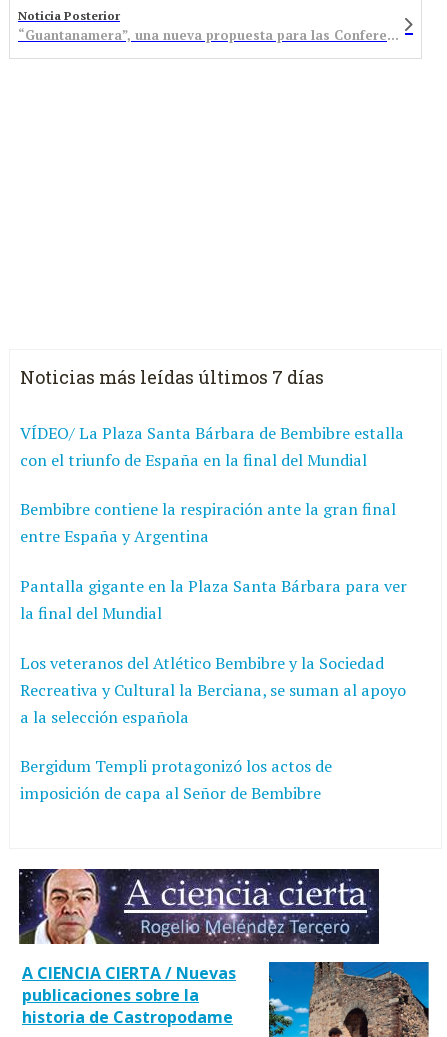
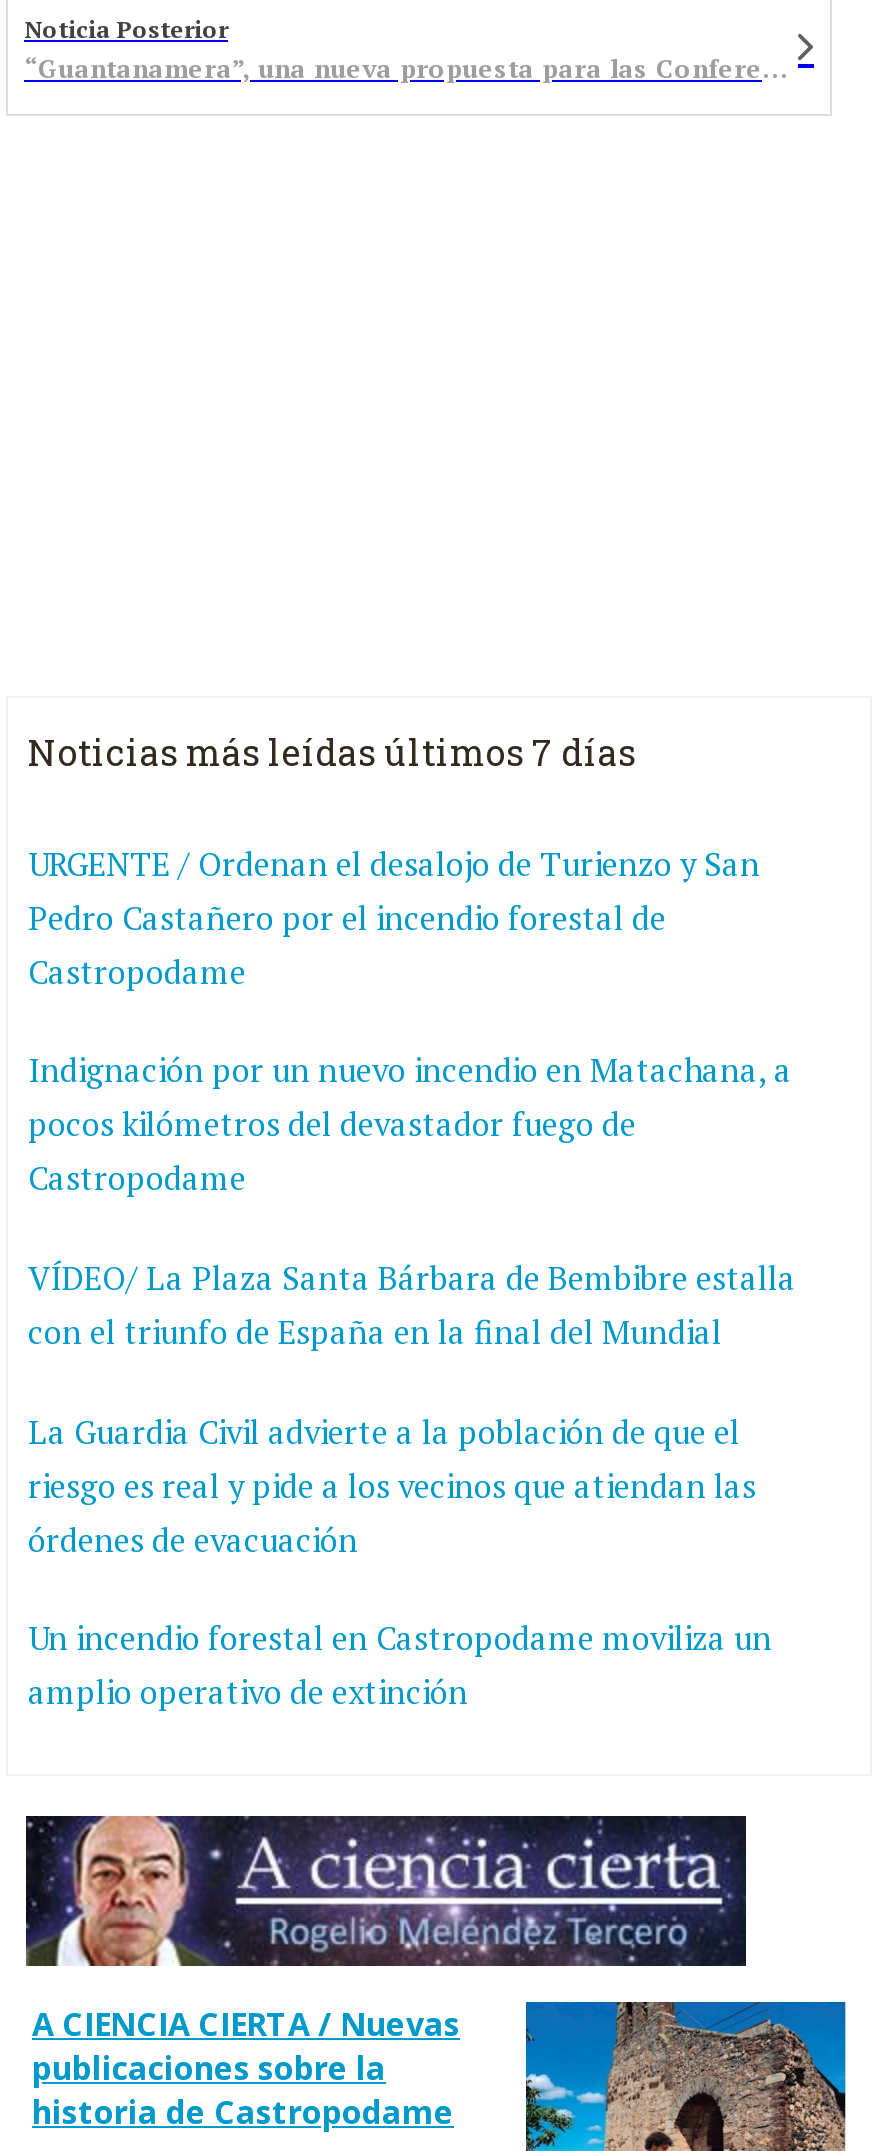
+ URGENTE / Ordenan el desalojo de Turienzo y San
+ Pedro Castañero por el incendio forestal de
+ Castropodame
+ Indignación por un nuevo incendio en Matachana, a
+ pocos kilómetros del devastador fuego de
+ Castropodame

moved down: VÍDEO/ La Plaza Santa Bárbara de Bembibre estalla | con el triunfo de España en la final del Mundial

- Bembibre contiene la respiración ante la gran final
- entre España y Argentina
- Pantalla gigante en la Plaza Santa Bárbara para ver
- la final del Mundial
- Los veteranos del Atlético Bembibre y la Sociedad
- Recreativa y Cultural la Berciana, se suman al apoyo
- a la selección española
- Bergidum Templi protagonizó los actos de
- imposición de capa al Señor de Bembibre
+ La Guardia Civil advierte a la población de que el
+ riesgo es real y pide a los vecinos que atiendan las
+ órdenes de evacuación
+ Un incendio forestal en Castropodame moviliza un
+ amplio operativo de extinción
